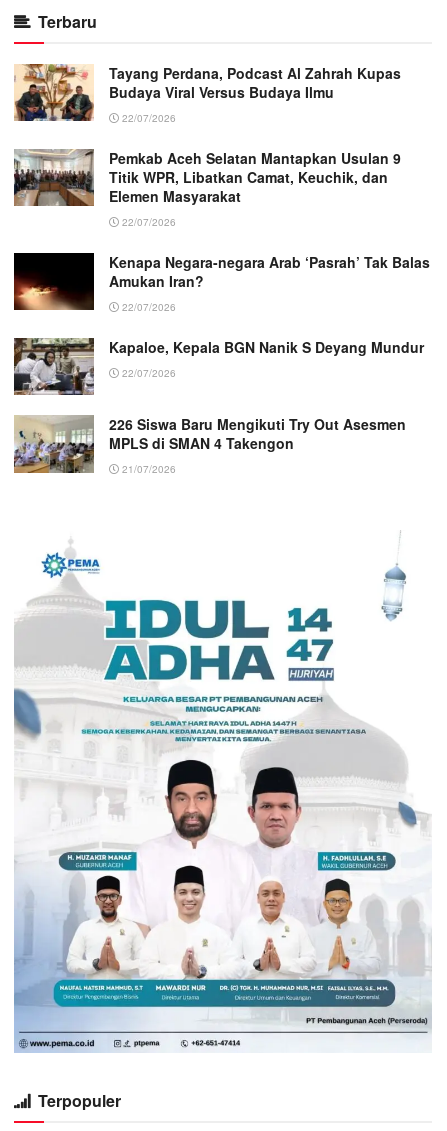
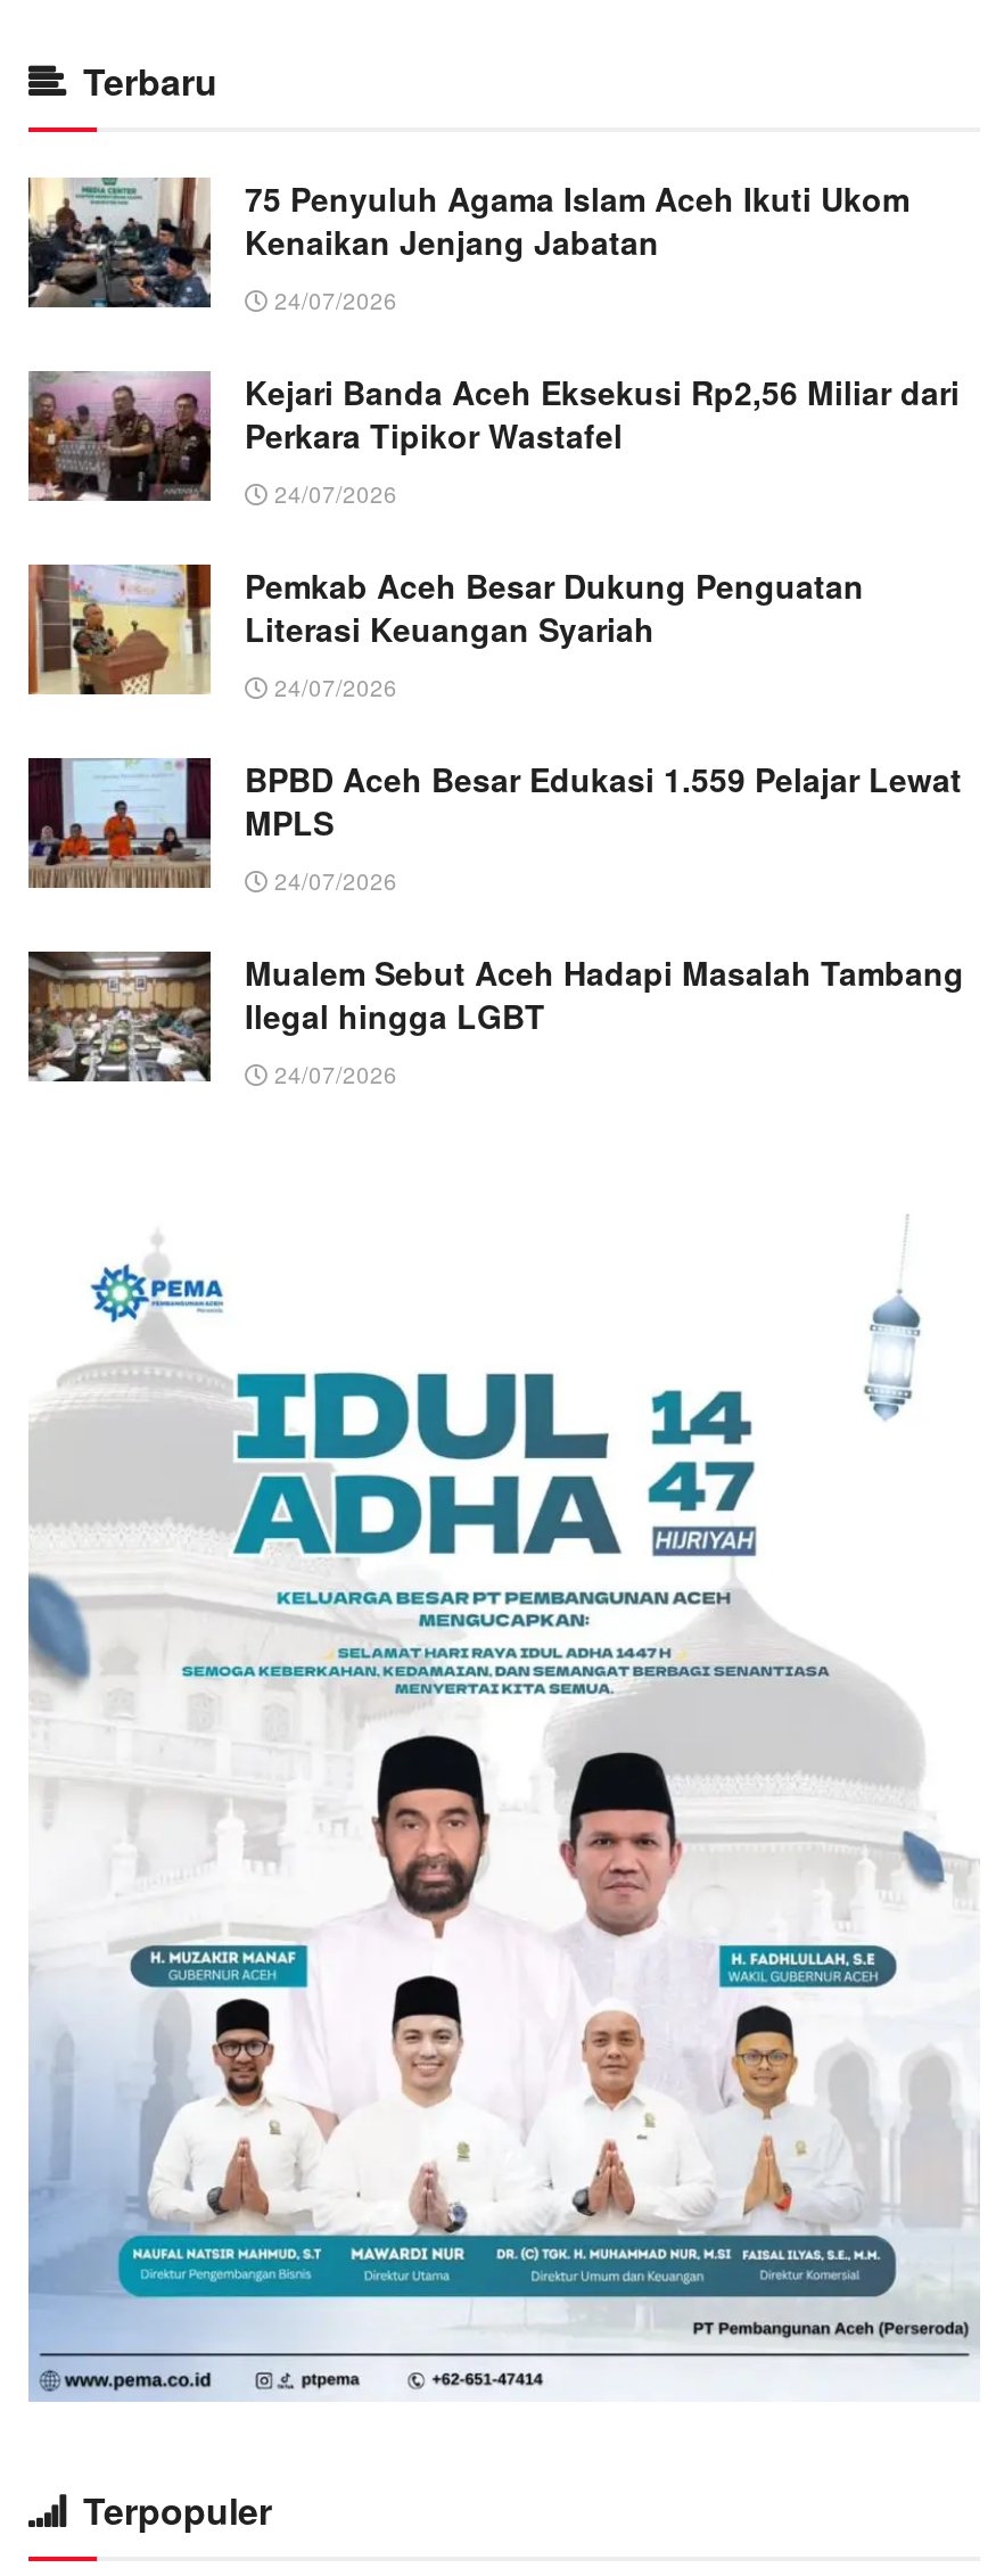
- [image]
- Tayang Perdana, Podcast Al Zahrah Kupas
- Budaya Viral Versus Budaya Ilmu
- 22/07/2026
+ [image]
+ 75 Penyuluh Agama Islam Aceh Ikuti Ukom
+ Kenaikan Jenjang Jabatan
+ 24/07/2026

- [image]
- Pemkab Aceh Selatan Mantapkan Usulan 9
- Titik WPR, Libatkan Camat, Keuchik, dan
- Elemen Masyarakat
- 22/07/2026
+ [image]
+ Kejari Banda Aceh Eksekusi Rp2,56 Miliar dari
+ Perkara Tipikor Wastafel
+ 24/07/2026

- [image]
- Kenapa Negara-negara Arab ‘Pasrah’ Tak Balas
- Amukan Iran?
- 22/07/2026
+ [image]
+ Pemkab Aceh Besar Dukung Penguatan
+ Literasi Keuangan Syariah
+ 24/07/2026

- [image]
- Kapaloe, Kepala BGN Nanik S Deyang Mundur
- 22/07/2026
+ [image]
+ BPBD Aceh Besar Edukasi 1.559 Pelajar Lewat
+ MPLS
+ 24/07/2026

- [image]
- 226 Siswa Baru Mengikuti Try Out Asesmen
- MPLS di SMAN 4 Takengon
- 21/07/2026
+ [image]
+ Mualem Sebut Aceh Hadapi Masalah Tambang
+ Ilegal hingga LGBT
+ 24/07/2026
